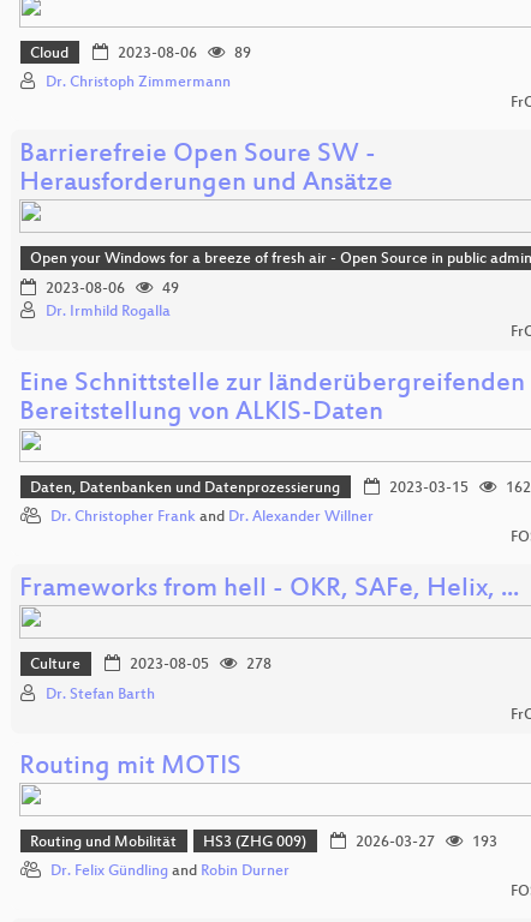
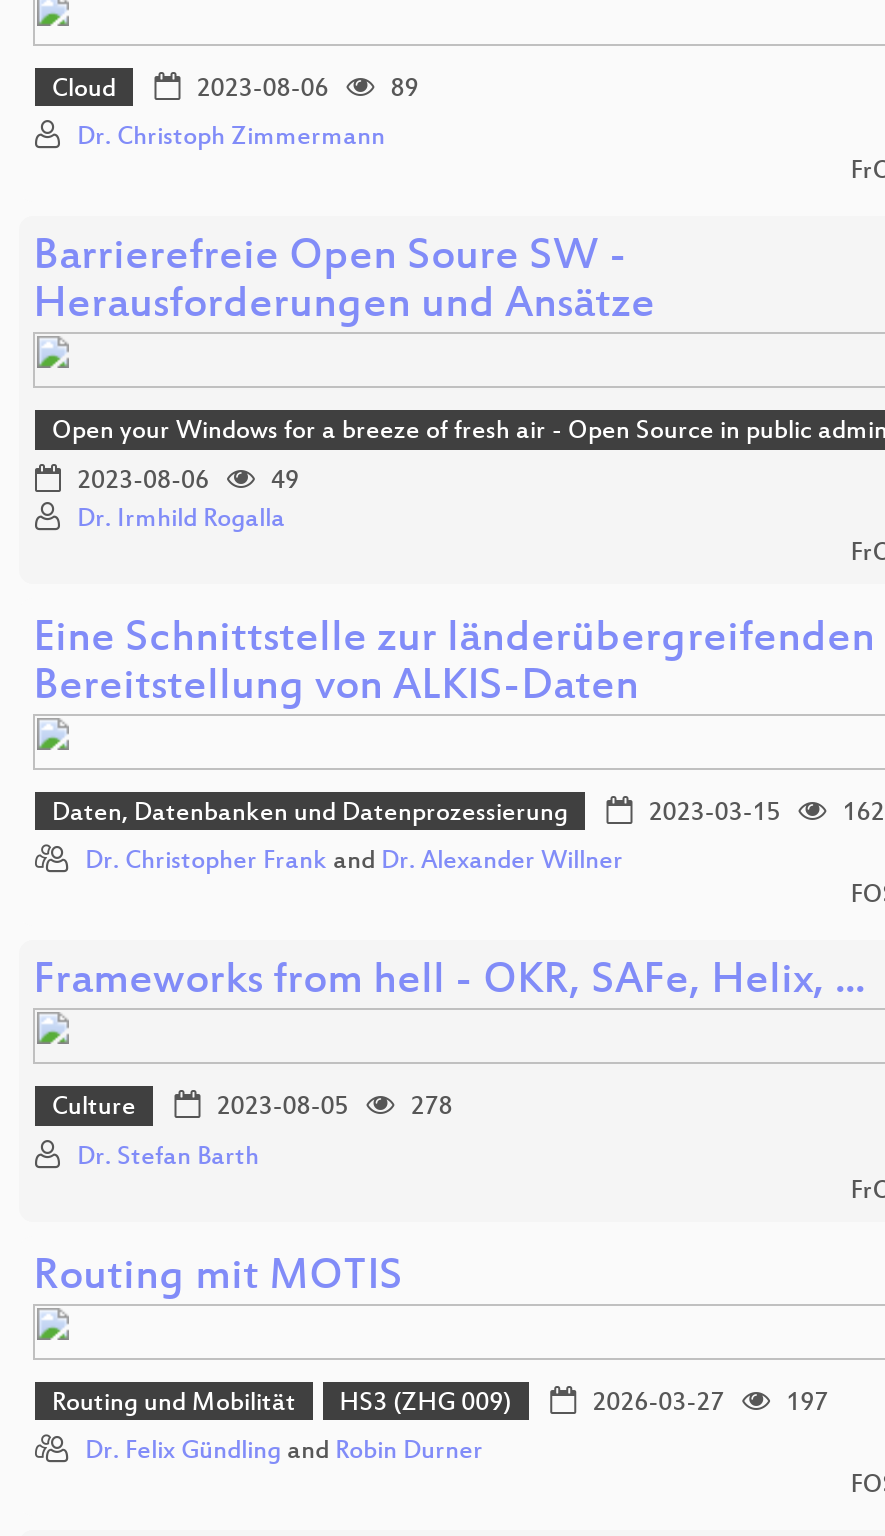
- 2026-03-27 193
+ 2026-03-27 197
